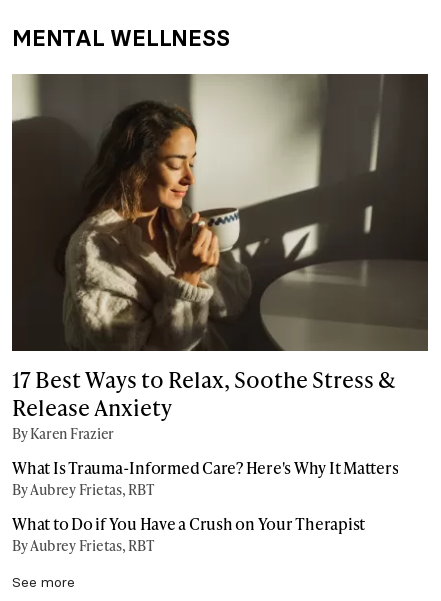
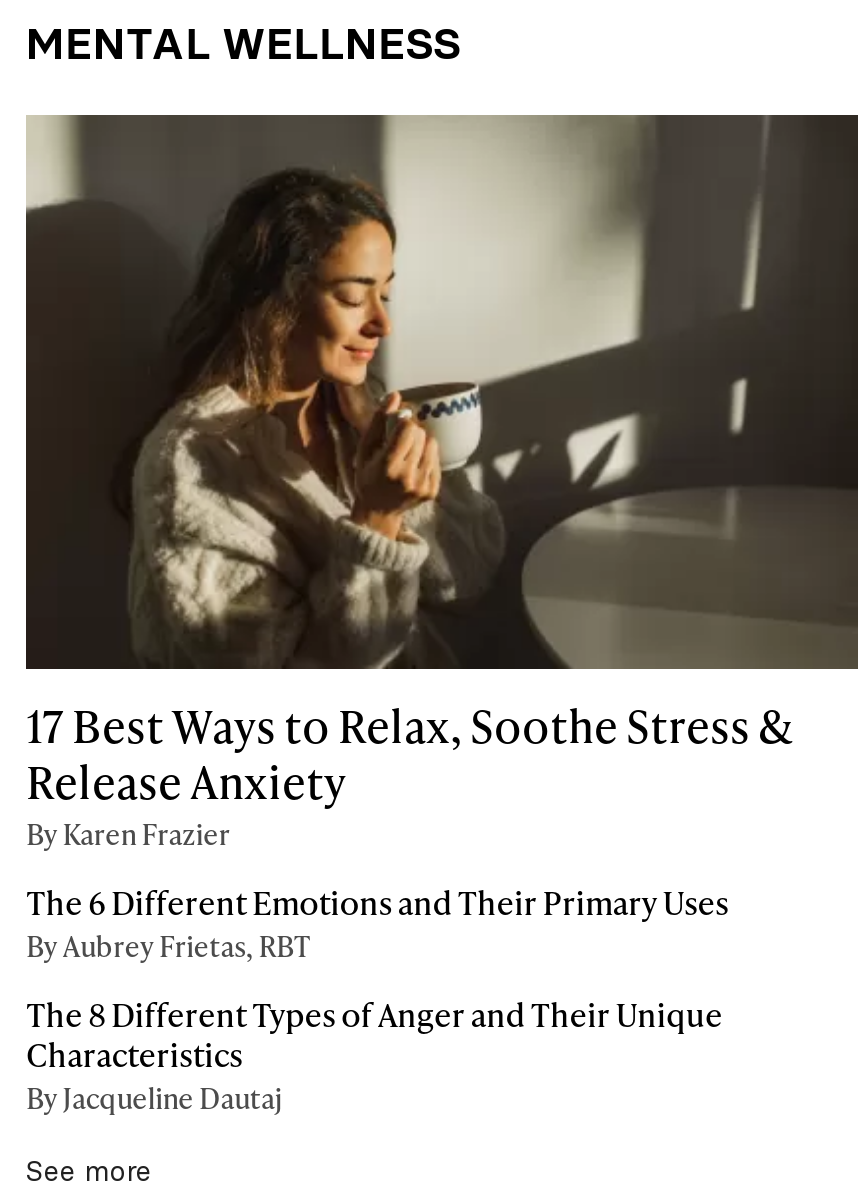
- What Is Trauma-Informed Care? Here's Why It Matters
+ The 6 Different Emotions and Their Primary Uses

- What to Do if You Have a Crush on Your Therapist
- By Aubrey Frietas, RBT
+ The 8 Different Types of Anger and Their Unique
+ Characteristics
+ By Jacqueline Dautaj
